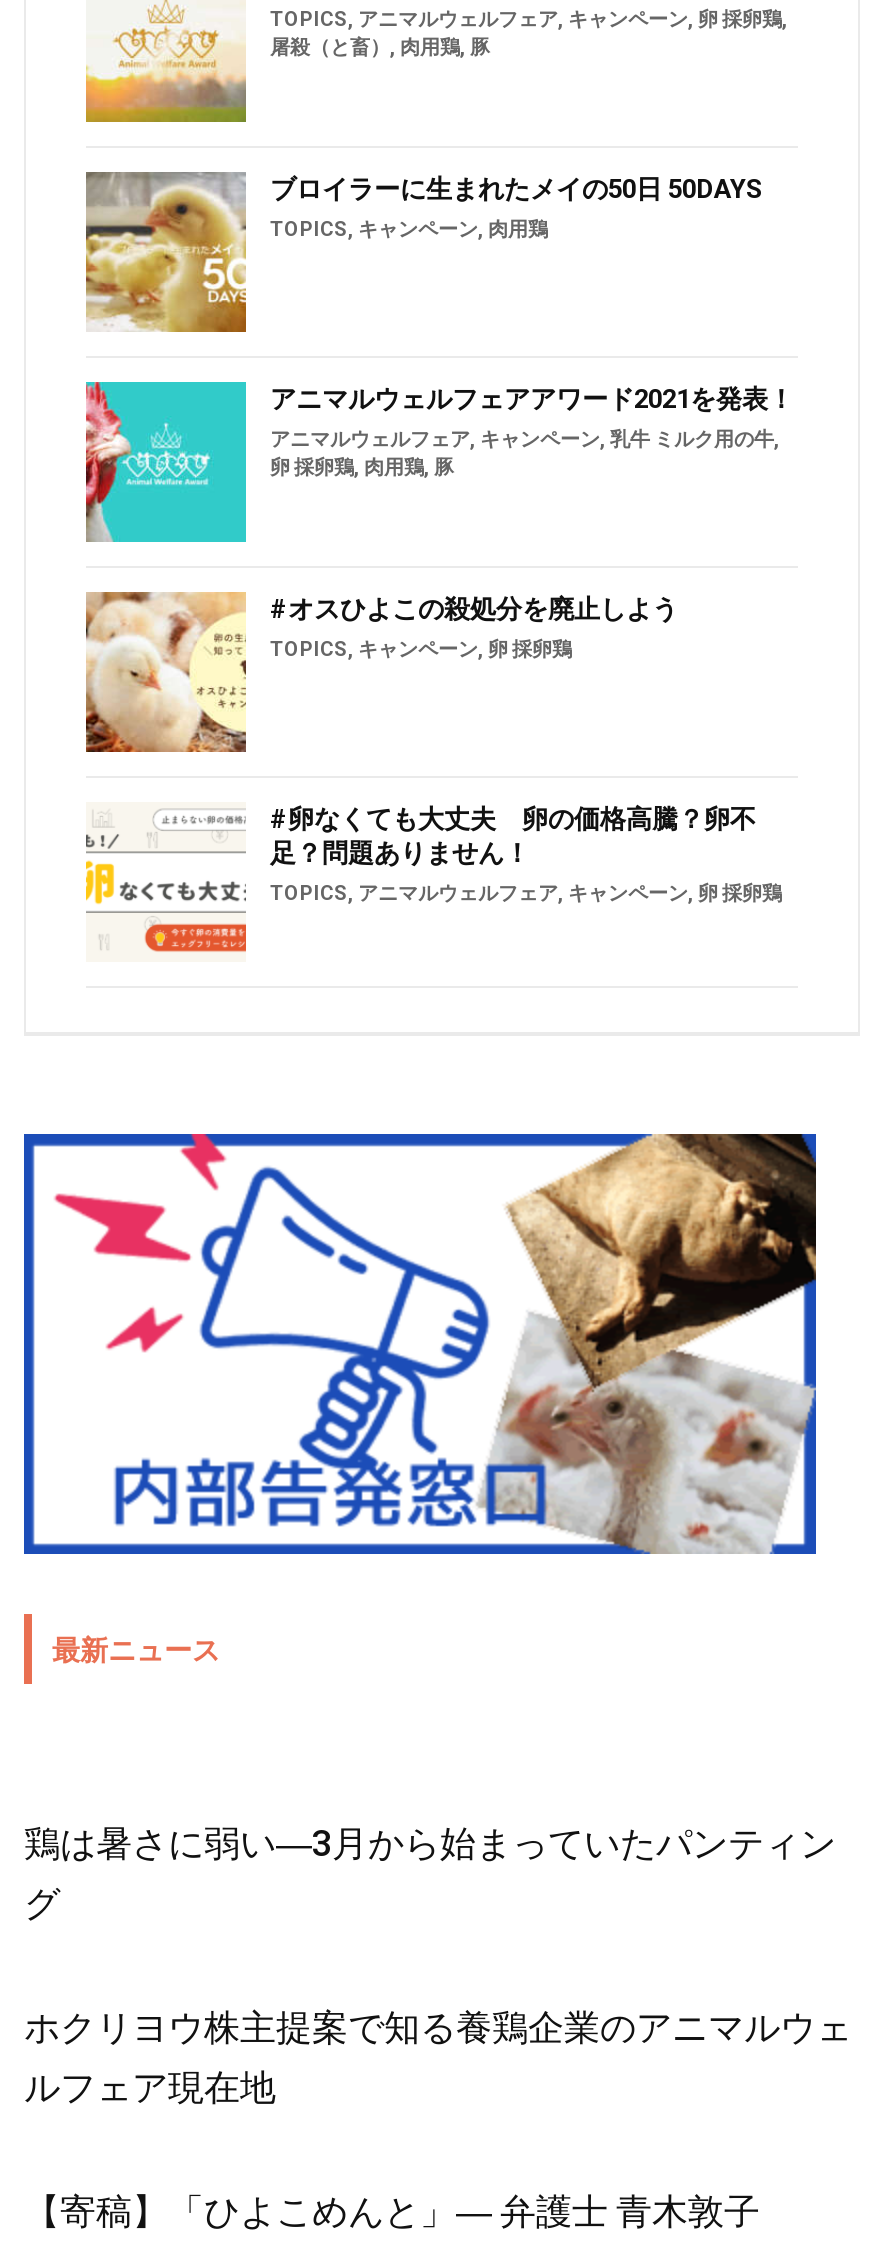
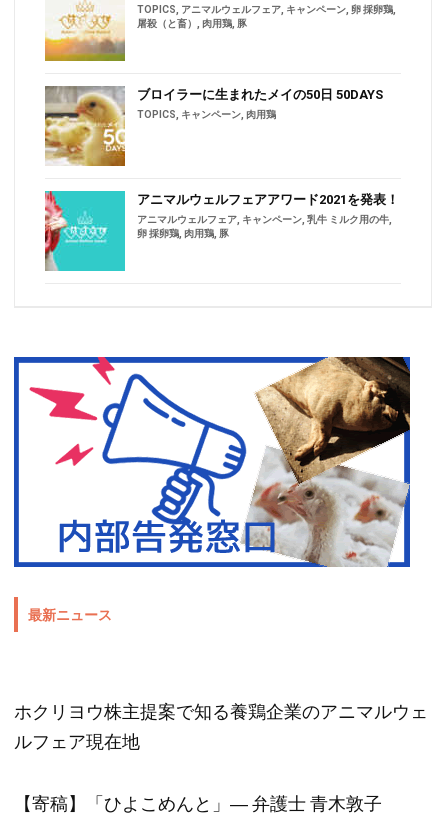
- [image]
- #オスひよこの殺処分を廃止しよう
- TOPICS,キャンペーン,卵 採卵鶏

- [image]
- #卵なくても大丈夫 卵の価格高騰？卵不
- 足？問題ありません！
- TOPICS,アニマルウェルフェア,キャンペーン,卵 採卵鶏

- 鶏は暑さに弱い―3月から始まっていたパンティン
- グ
